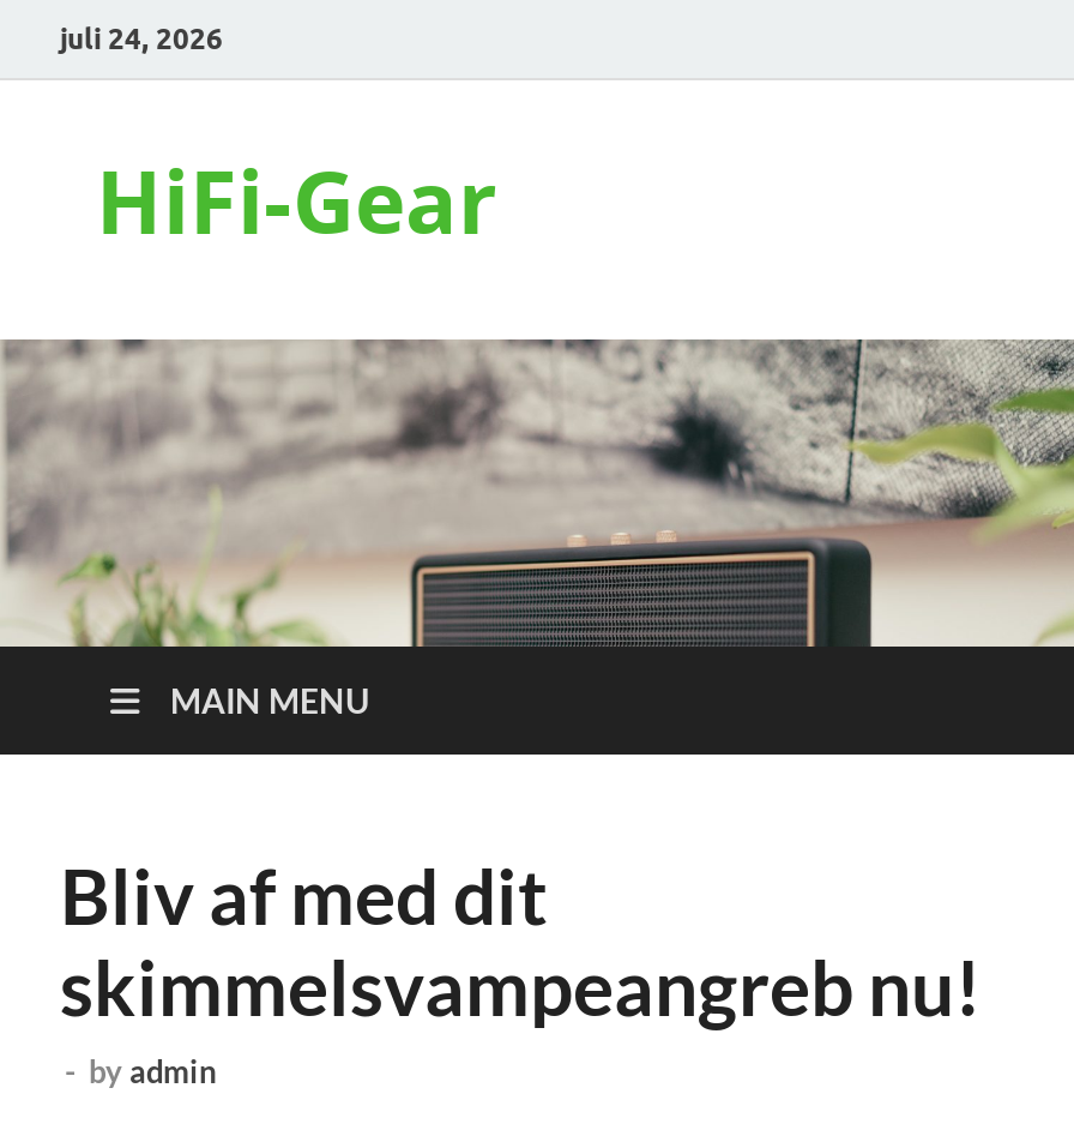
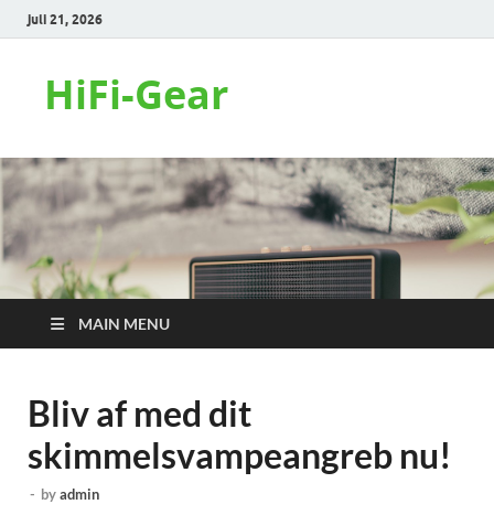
- juli 24, 2026
+ juli 21, 2026
